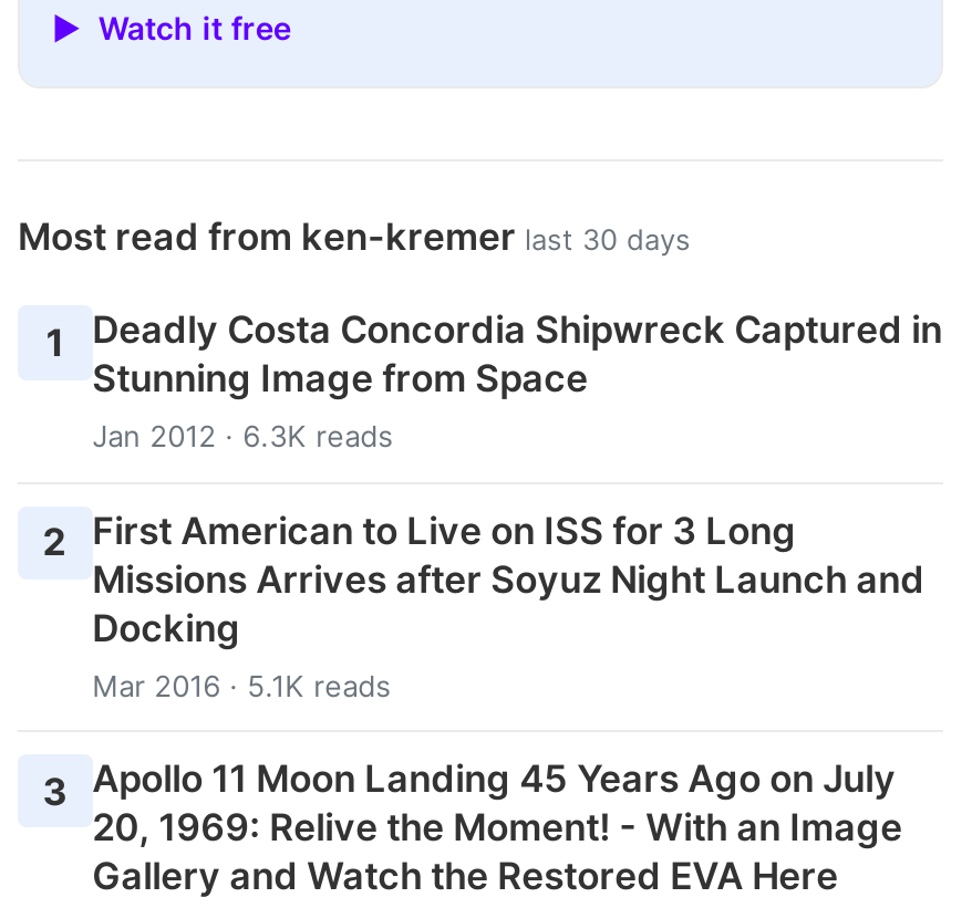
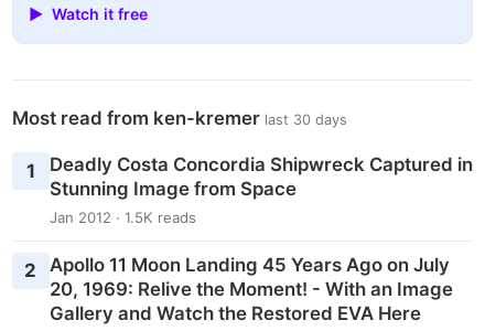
- Jan 2012 · 6.3K reads
- 2 First American to Live on ISS for 3 Long
- Missions Arrives after Soyuz Night Launch and
- Docking
- Mar 2016 · 5.1K reads
- 3 Apollo 11 Moon Landing 45 Years Ago on July
+ Jan 2012 · 1.5K reads
+ 2 Apollo 11 Moon Landing 45 Years Ago on July
